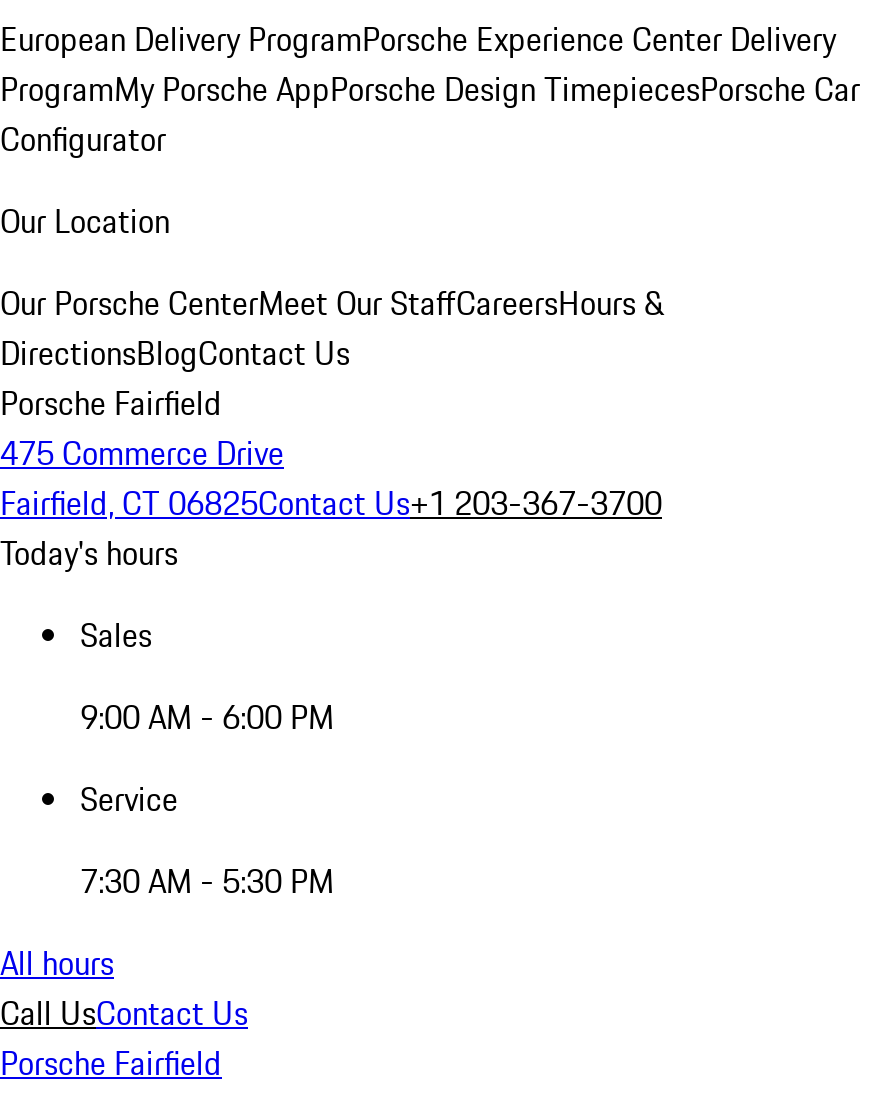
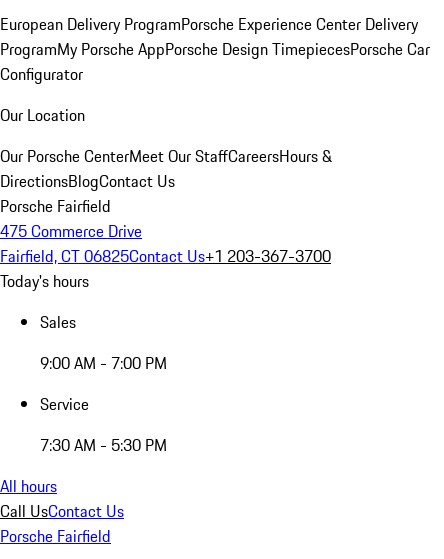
- 9:00 AM - 6:00 PM
+ 9:00 AM - 7:00 PM
